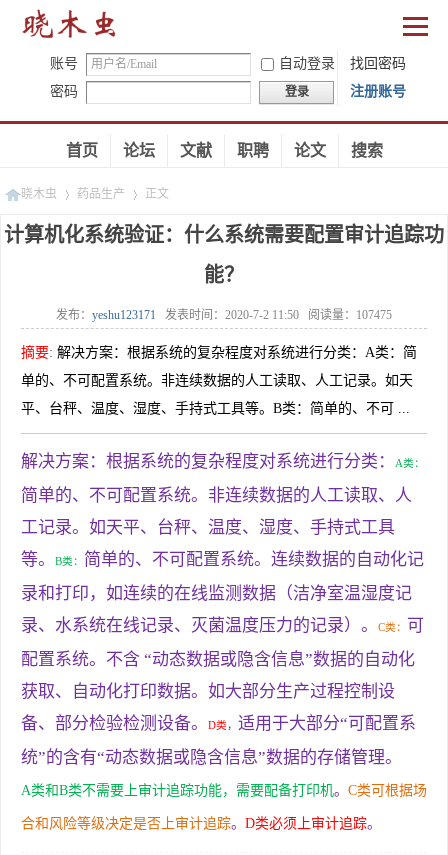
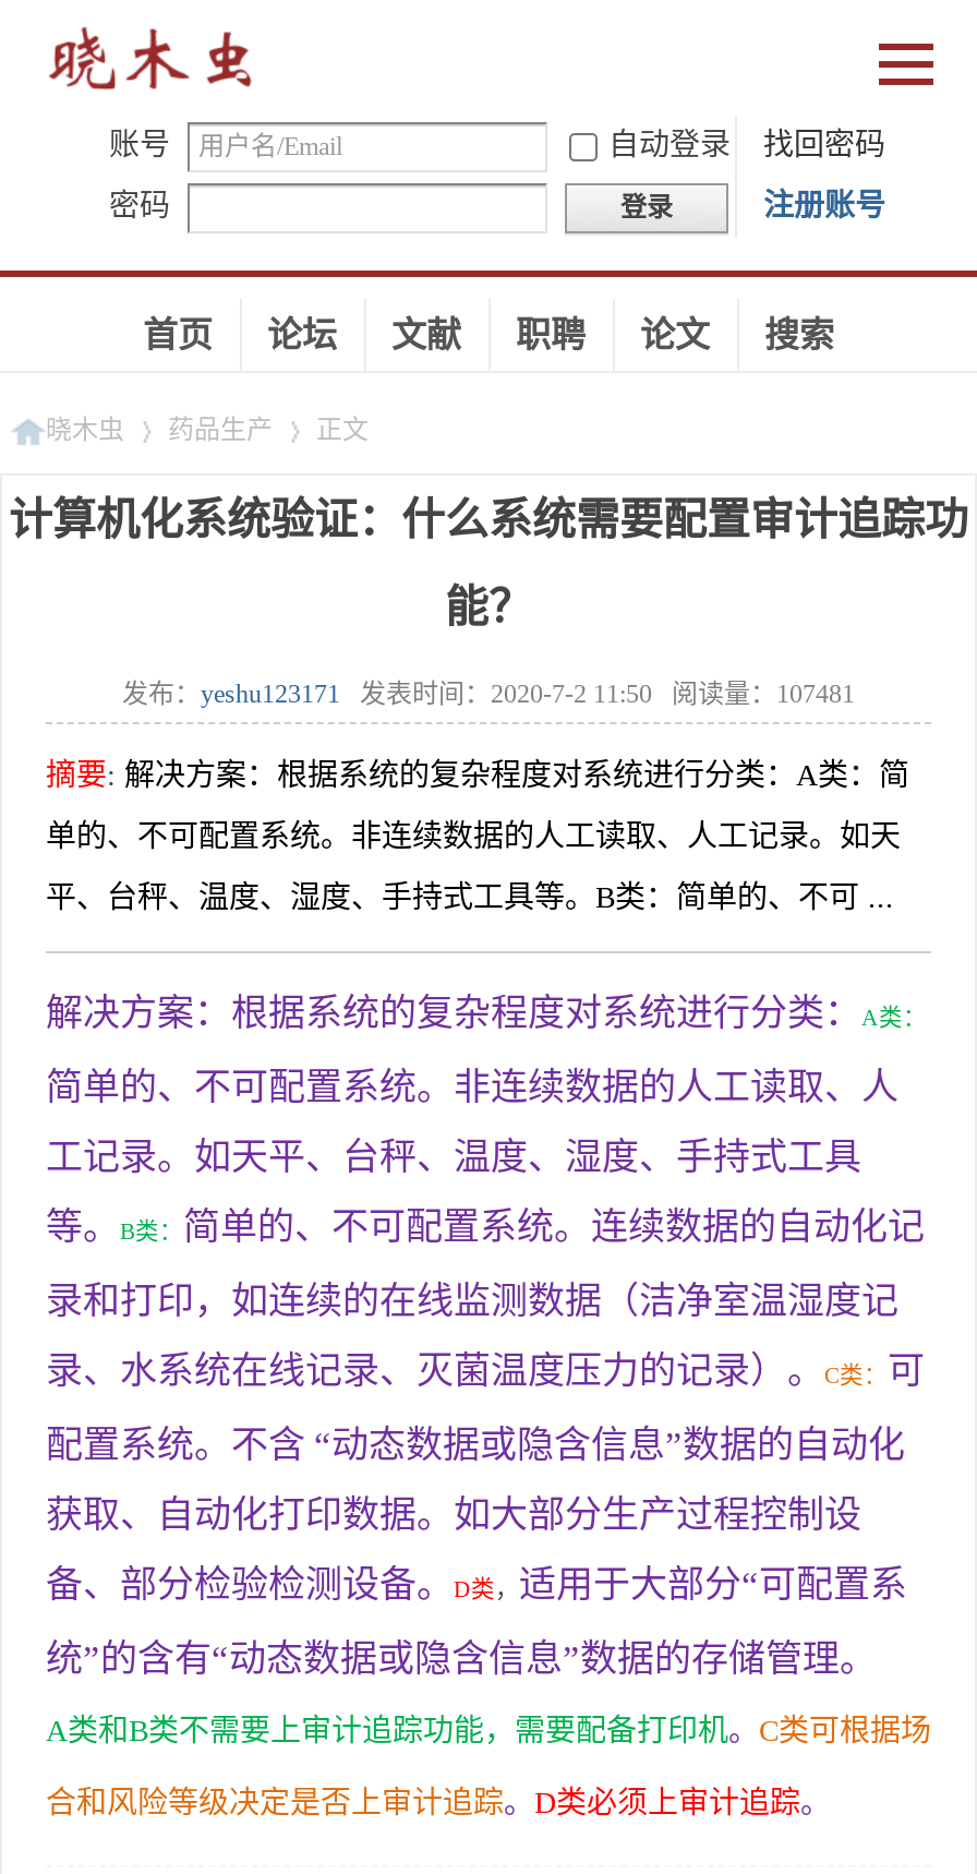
- 发布：yeshu123171 发表时间：2020-7-2 11:50 阅读量：107475
+ 发布：yeshu123171 发表时间：2020-7-2 11:50 阅读量：107481
